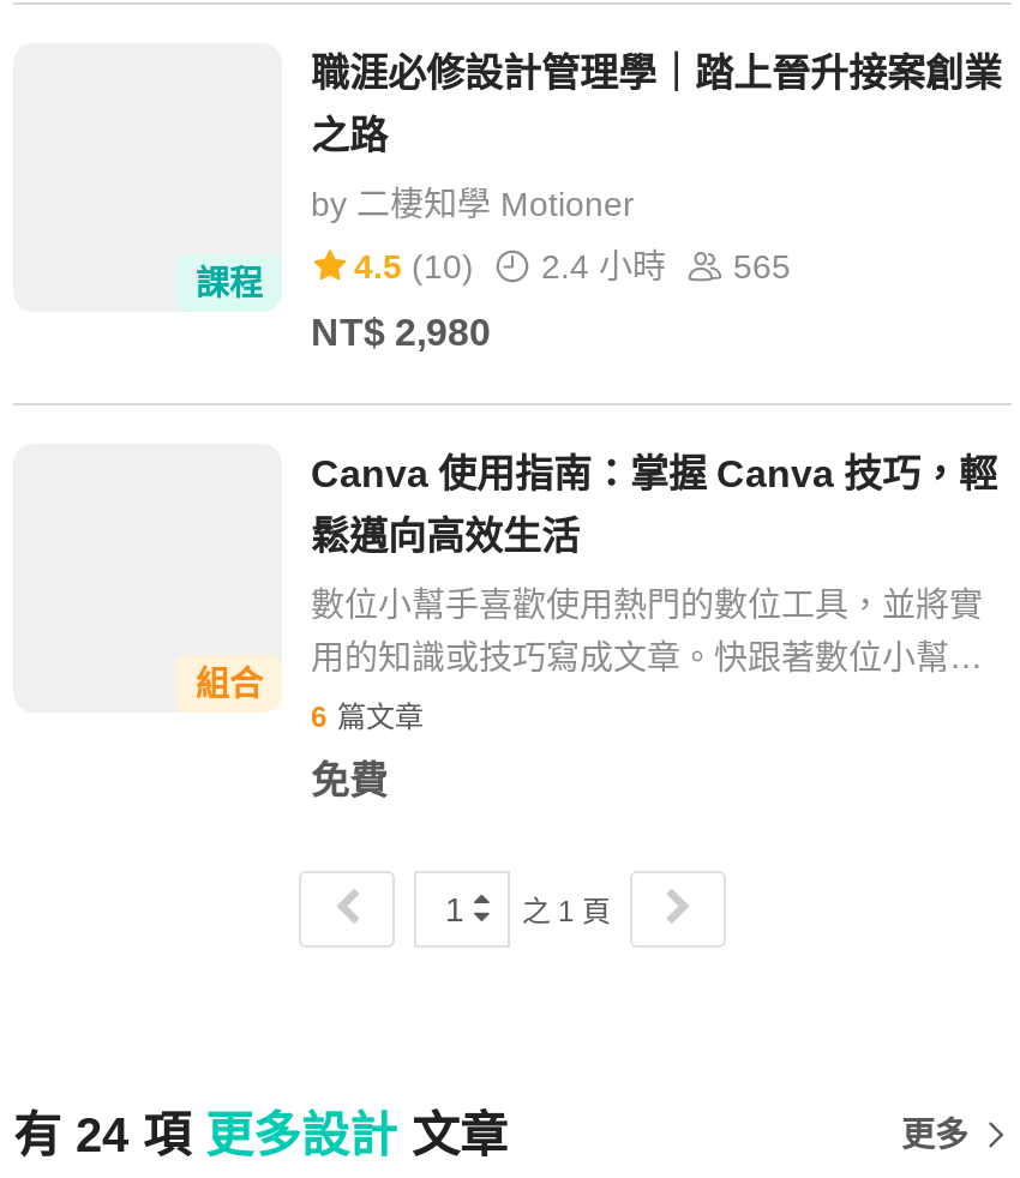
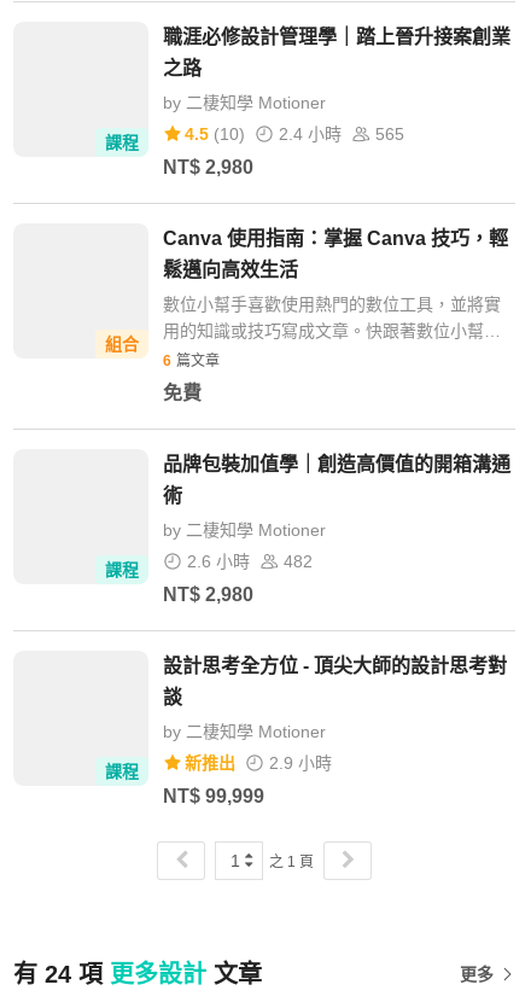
+ 課程

+ 課程

+ 品牌包裝加值學｜創造高價值的開箱溝通
+ 術
+ by 二棲知學 Motioner
+ 2.6 小時
+ 482
+ NT$ 2,980

+ 設計思考全方位 - 頂尖大師的設計思考對
+ 談
+ by 二棲知學 Motioner
+ 新推出
+ 2.9 小時
+ NT$ 99,999
